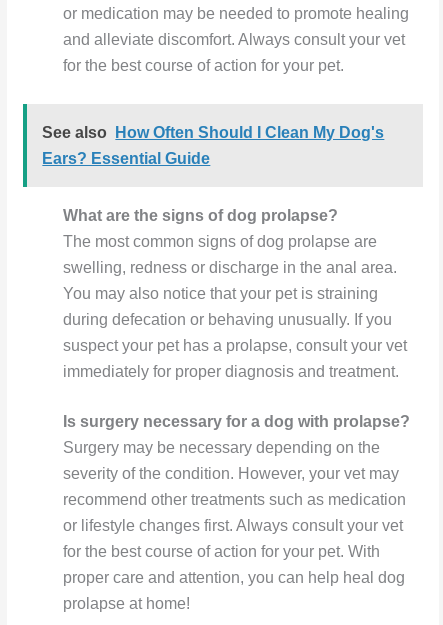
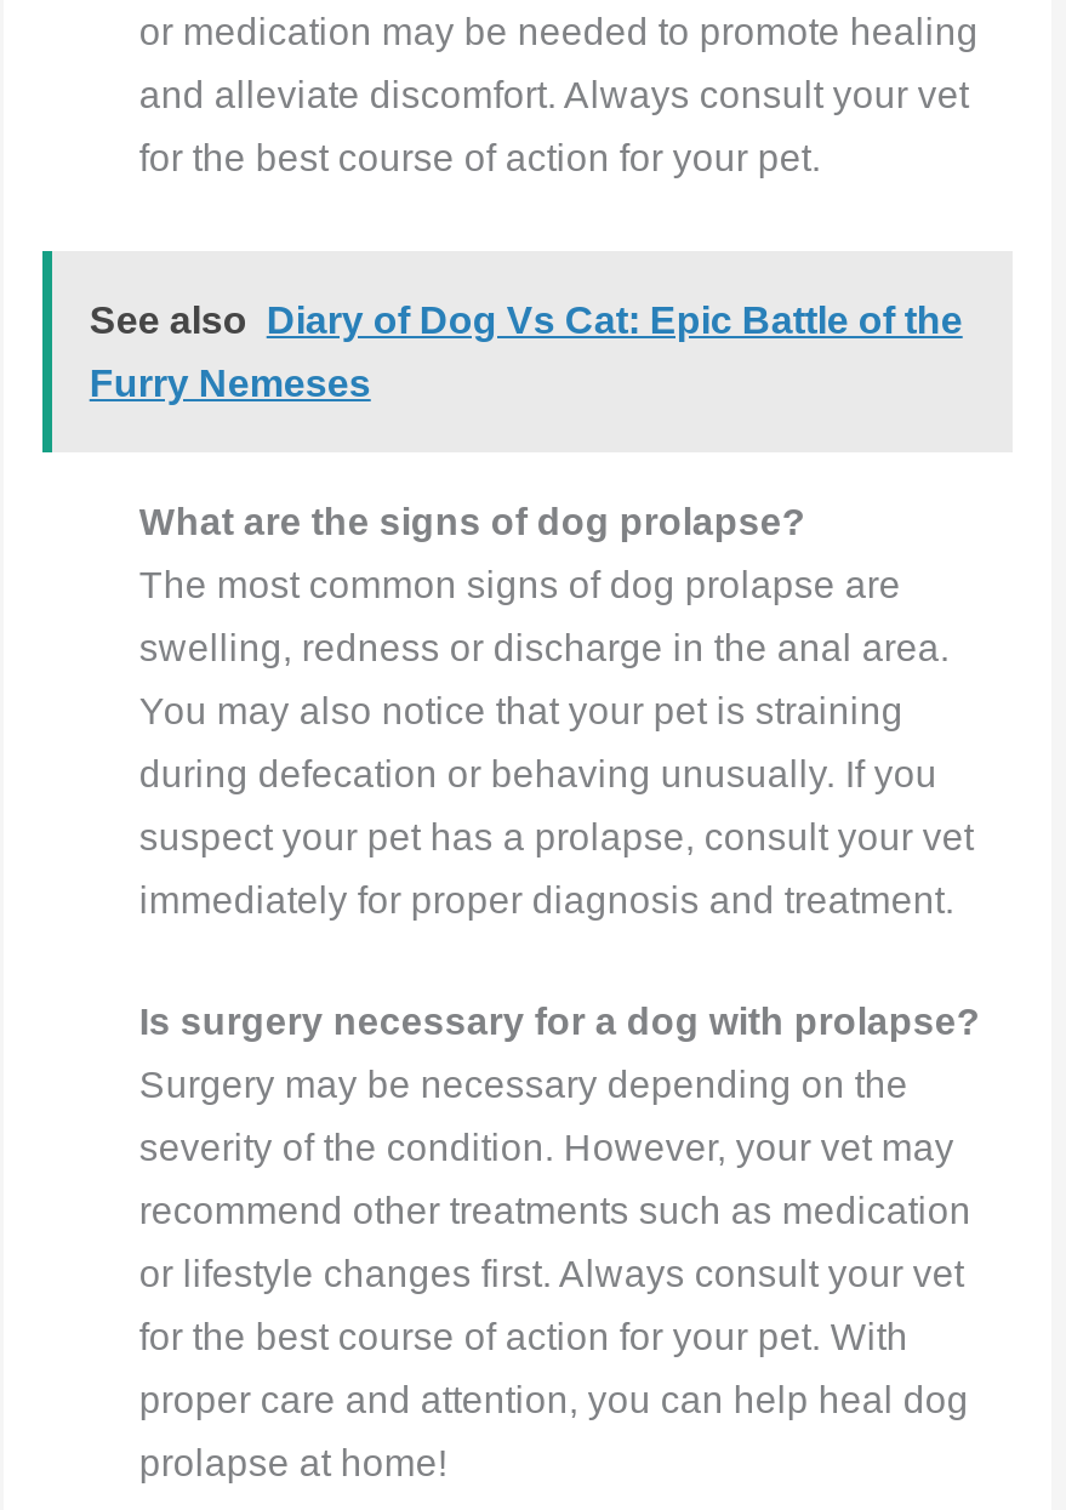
- See also How Often Should I Clean My Dog's
+ See also Diary of Dog Vs Cat: Epic Battle of the

- Ears? Essential Guide
+ Furry Nemeses
